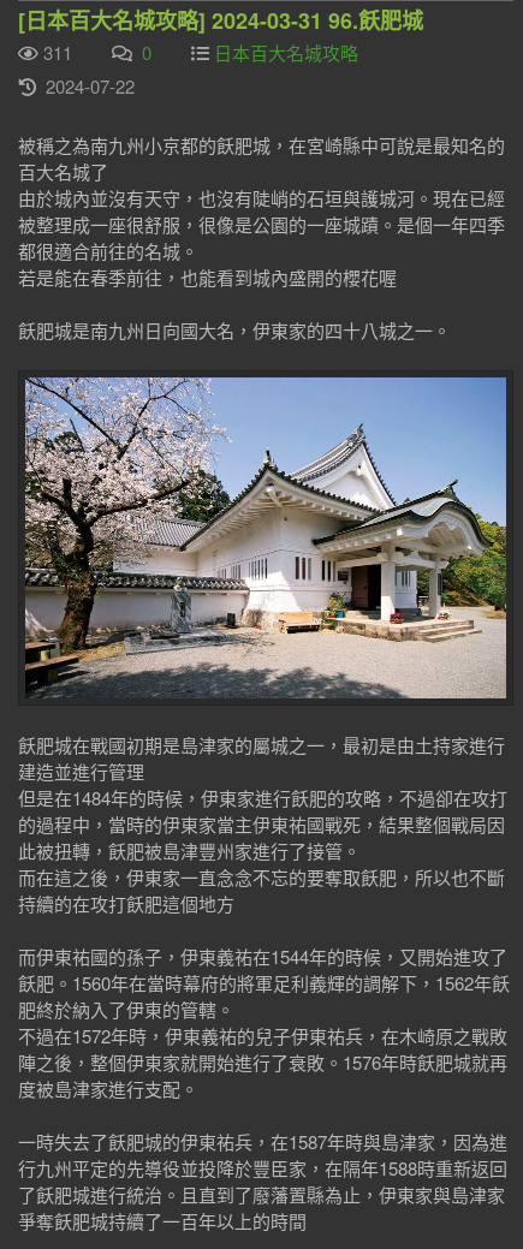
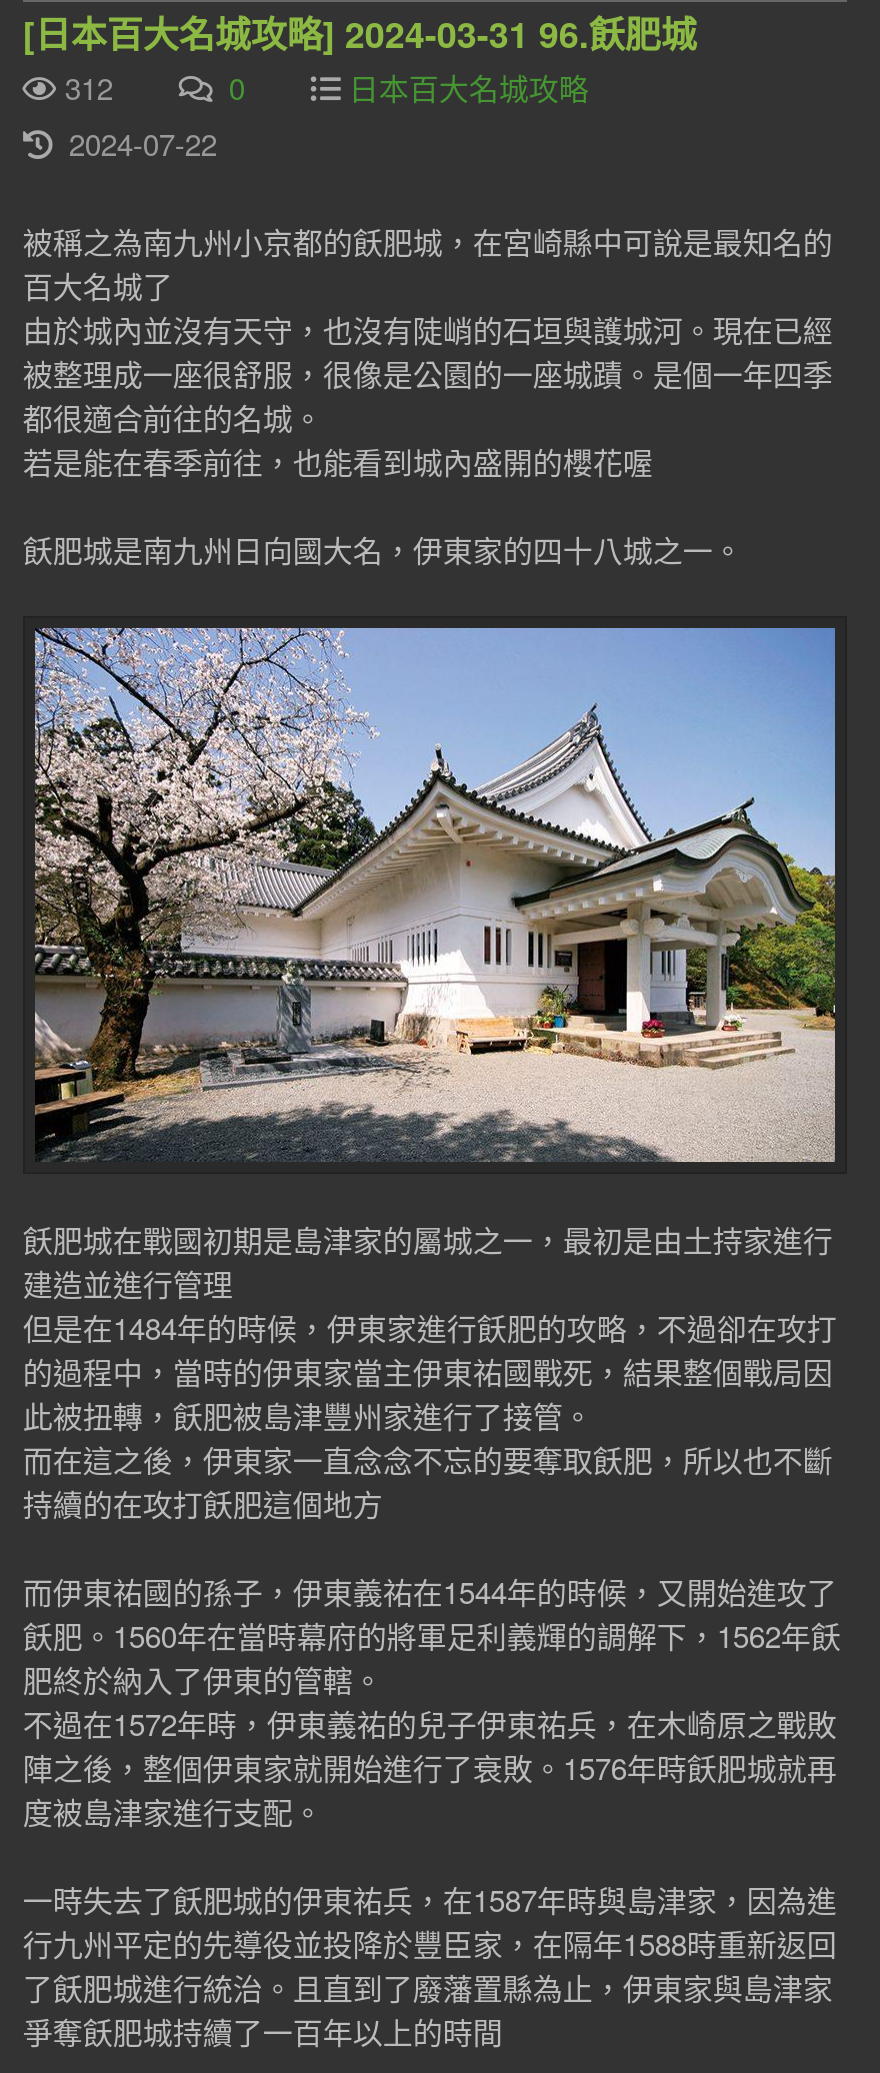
- 311
+ 312
